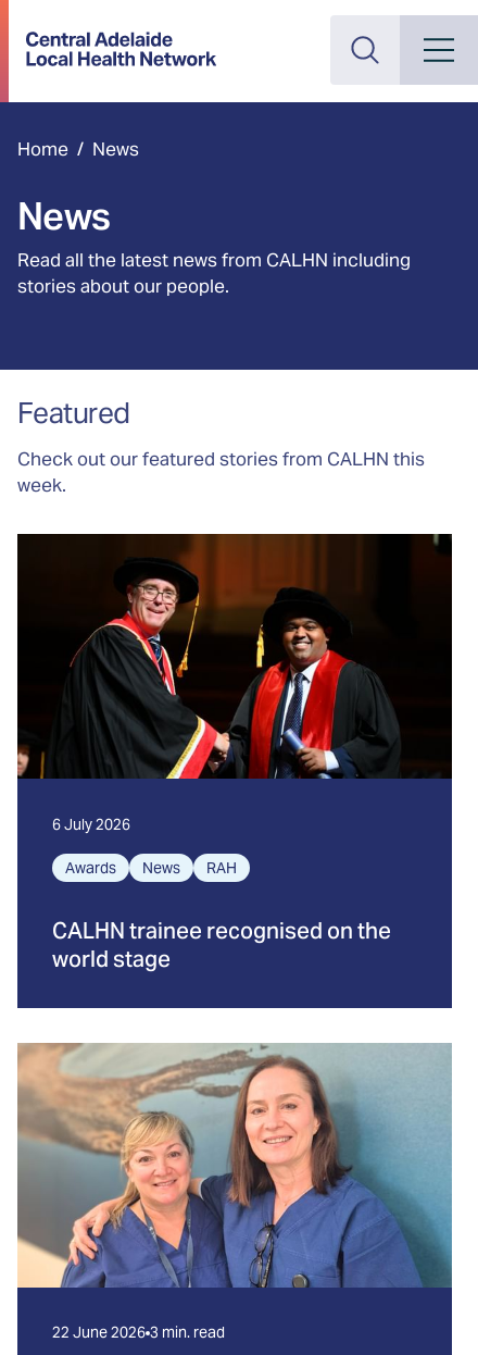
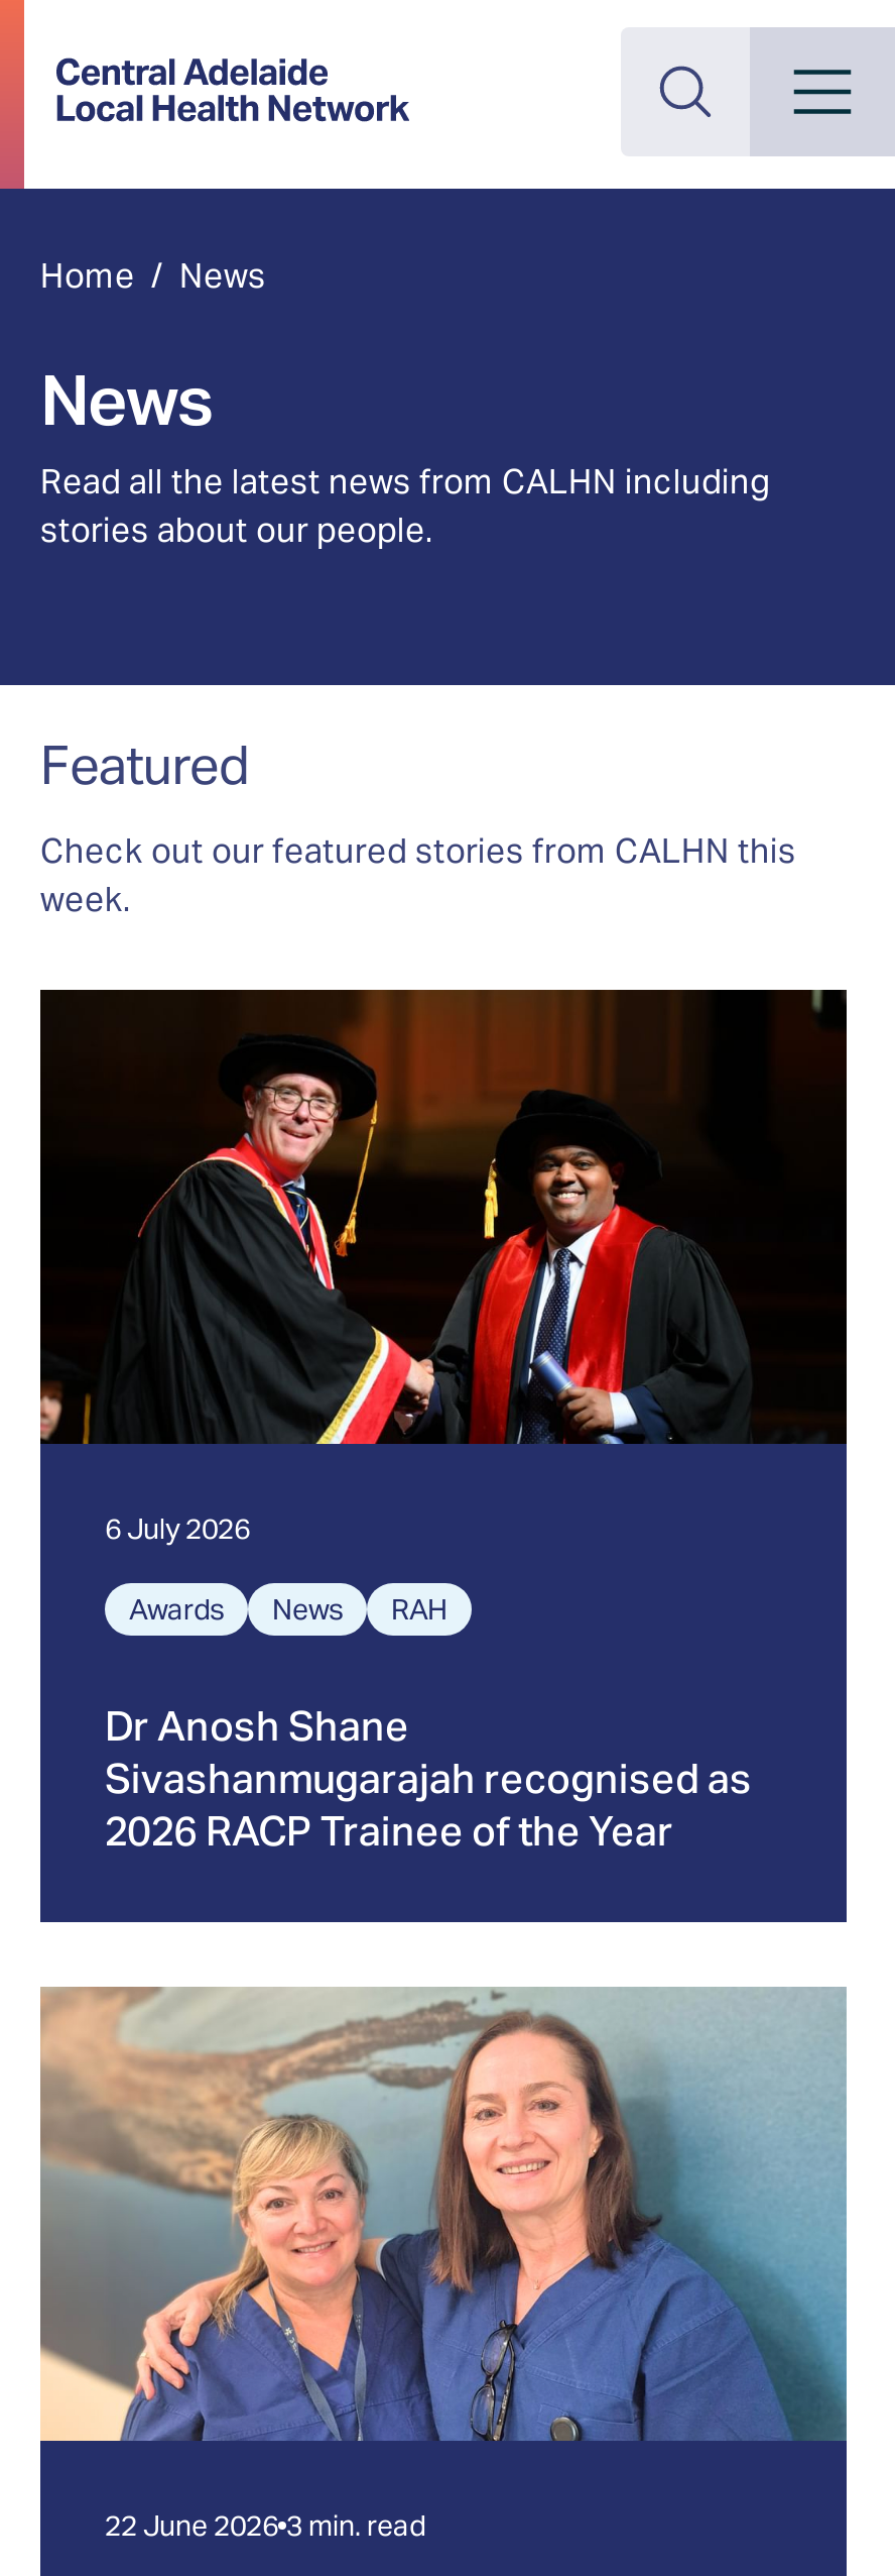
- CALHN trainee recognised on the
- world stage
+ Dr Anosh Shane
+ Sivashanmugarajah recognised as
+ 2026 RACP Trainee of the Year
